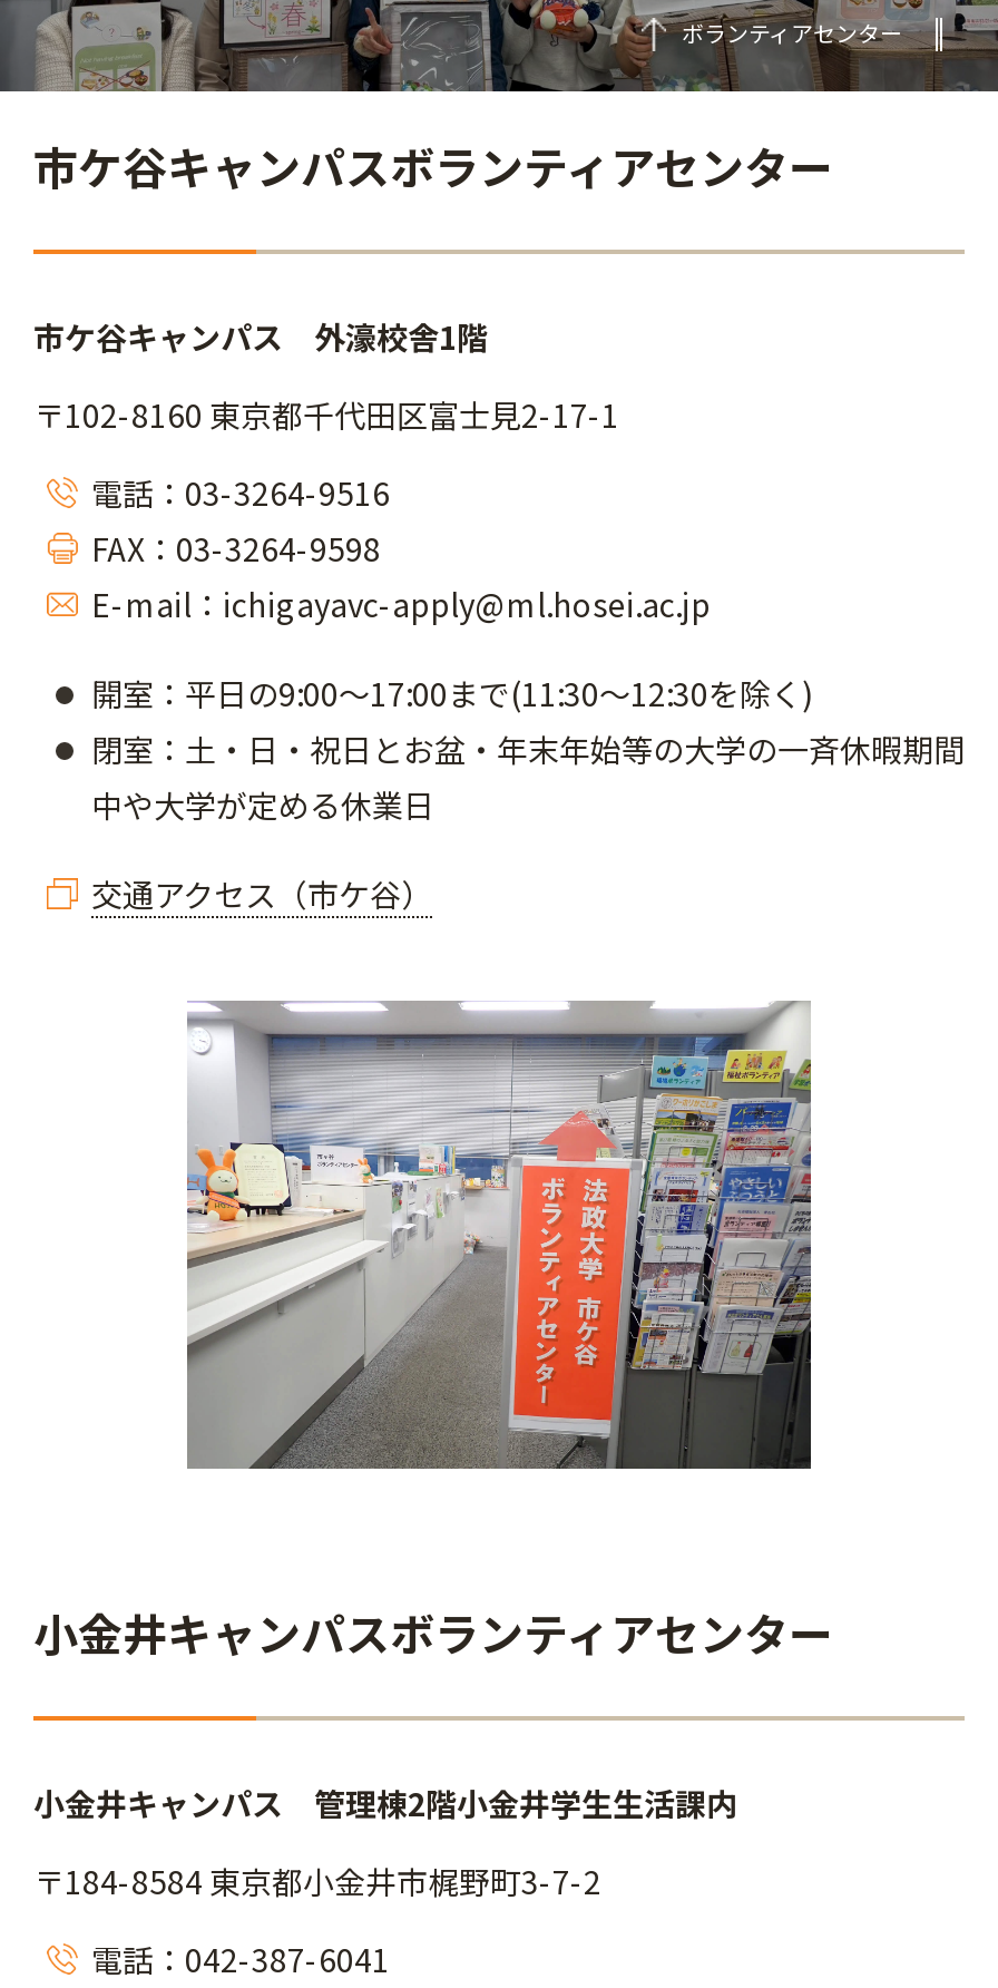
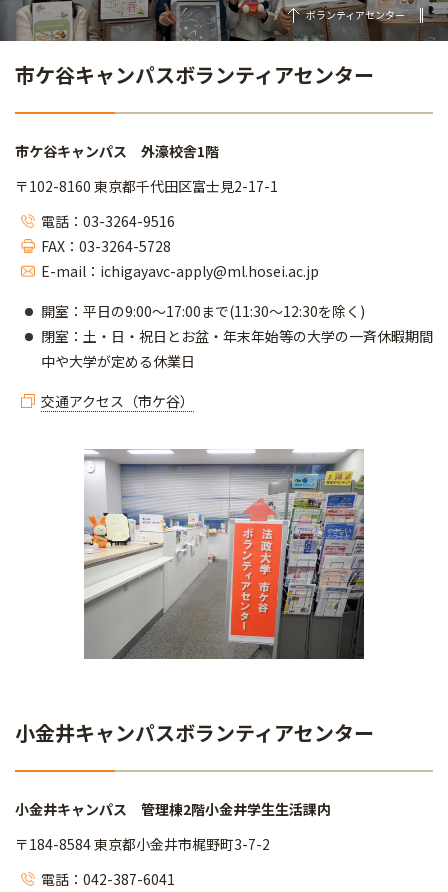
- FAX：03-3264-9598
+ FAX：03-3264-5728
